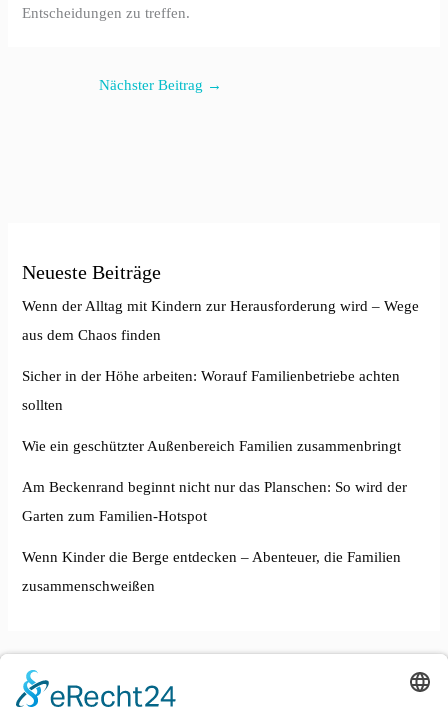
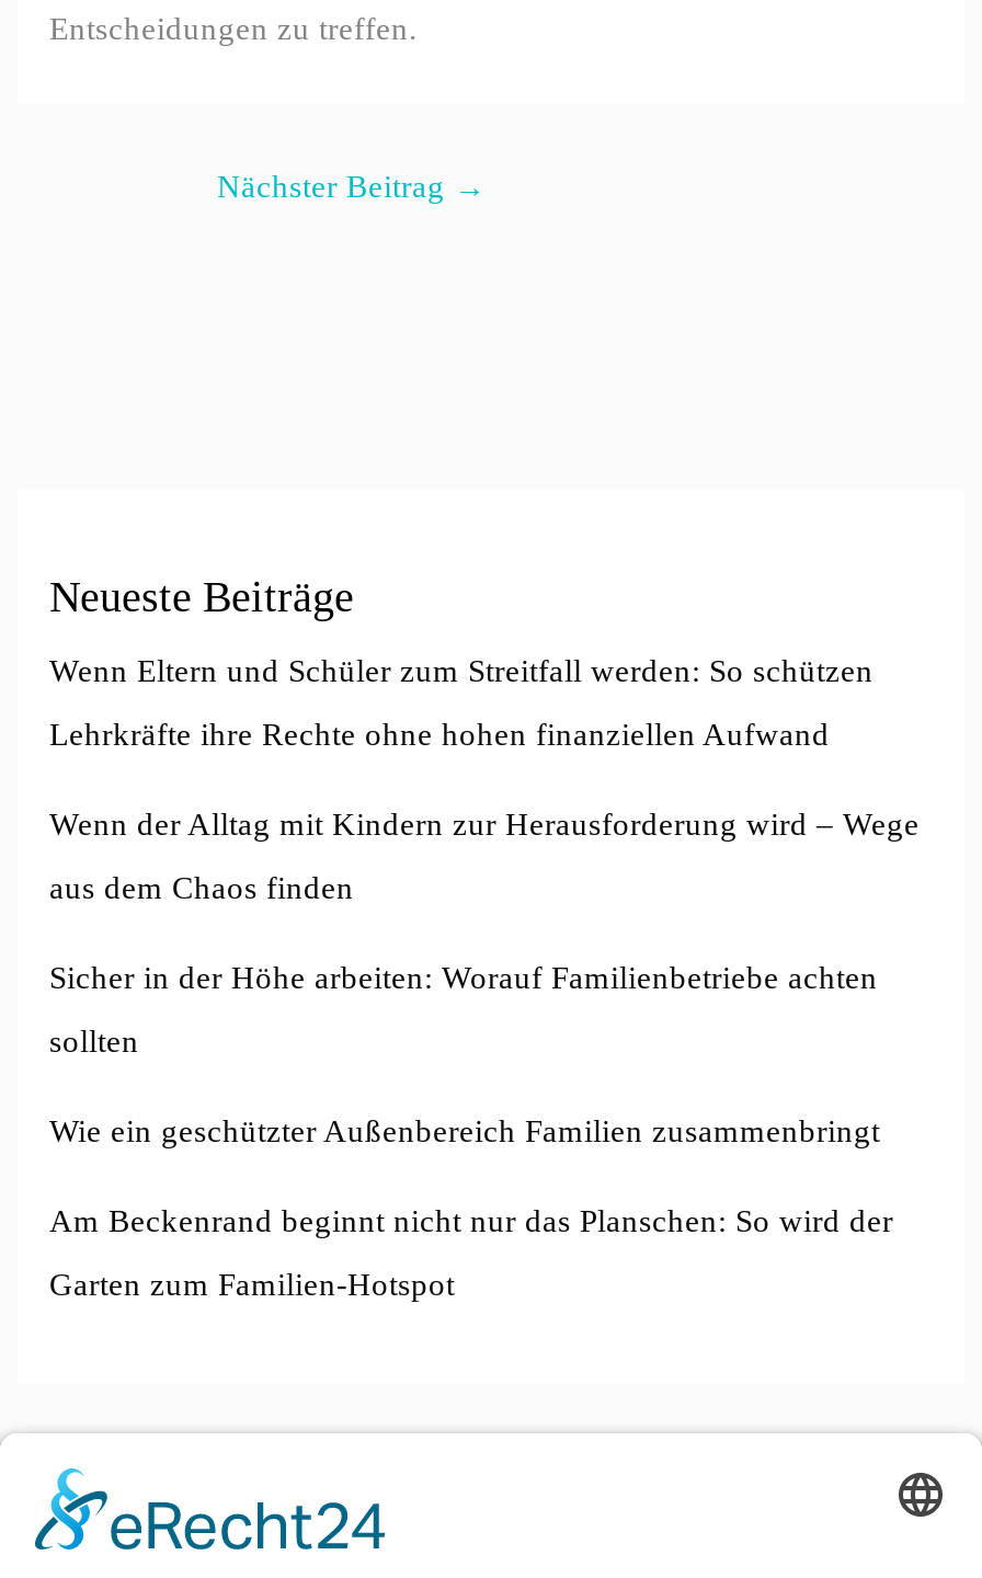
+ Wenn Eltern und Schüler zum Streitfall werden: So schützen
+ Lehrkräfte ihre Rechte ohne hohen finanziellen Aufwand

moved down: Wenn der Alltag mit Kindern zur Herausforderung wird – Wege | aus dem Chaos finden | Sicher in der Höhe arbeiten: Worauf Familienbetriebe achten | sollten | Wie ein geschützter Außenbereich Familien zusammenbringt | Am Beckenrand beginnt nicht nur das Planschen: So wird der | Garten zum Familien-Hotspot

- Wenn Kinder die Berge entdecken – Abenteuer, die Familien
- zusammenschweißen
